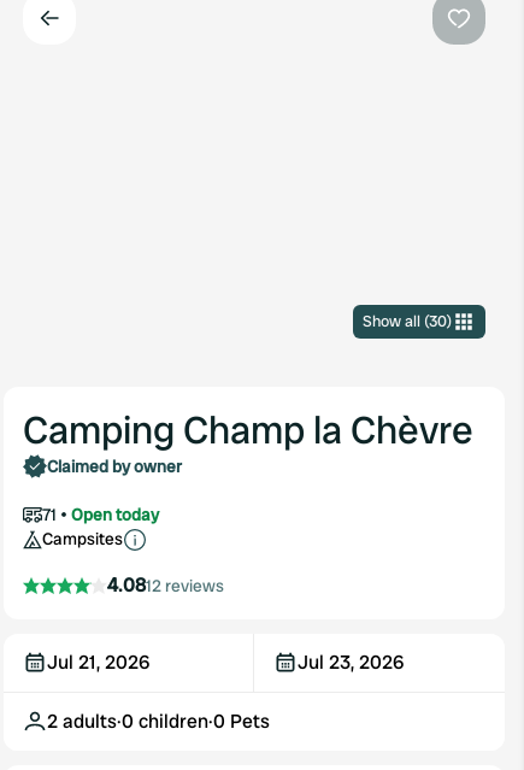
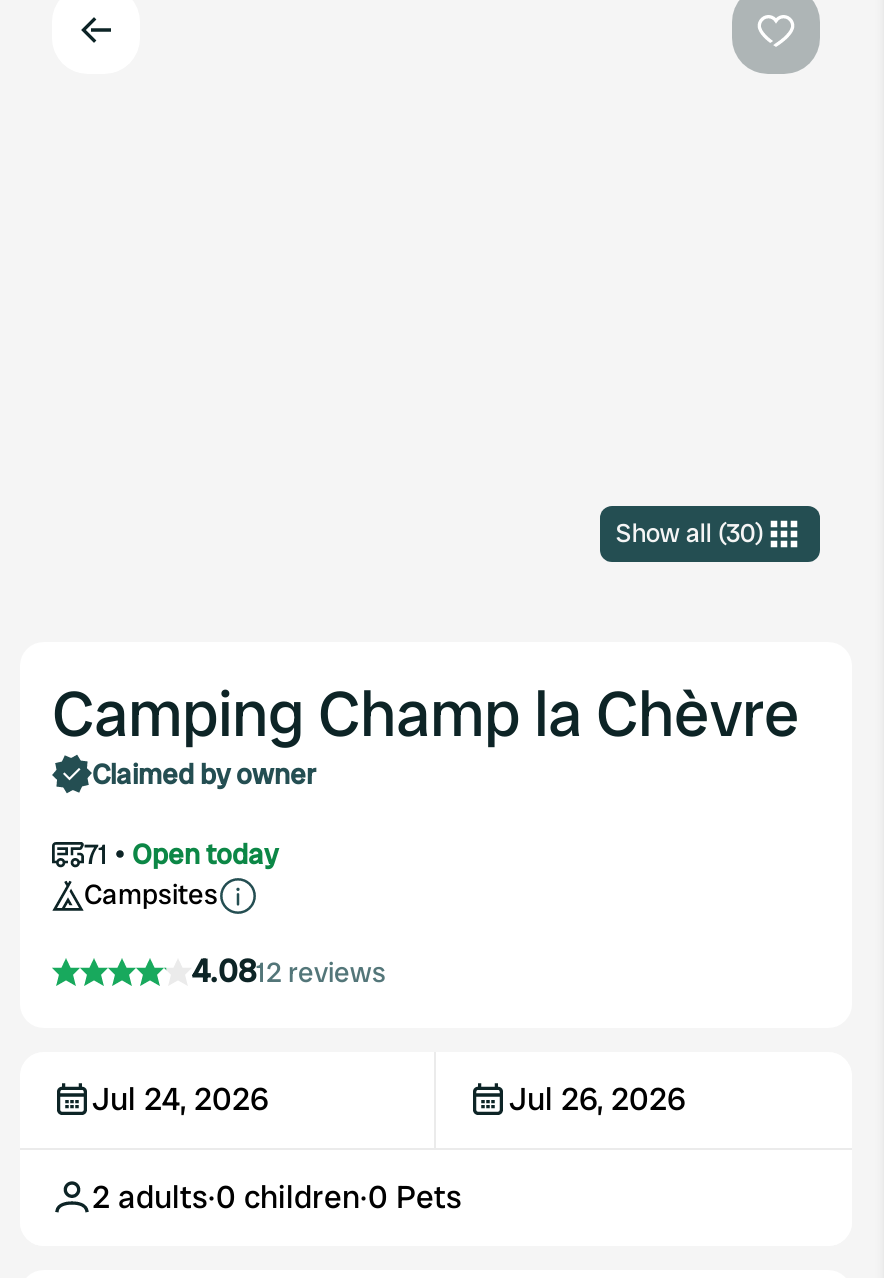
- Jul 21, 2026
+ Jul 24, 2026

- Jul 23, 2026
+ Jul 26, 2026
